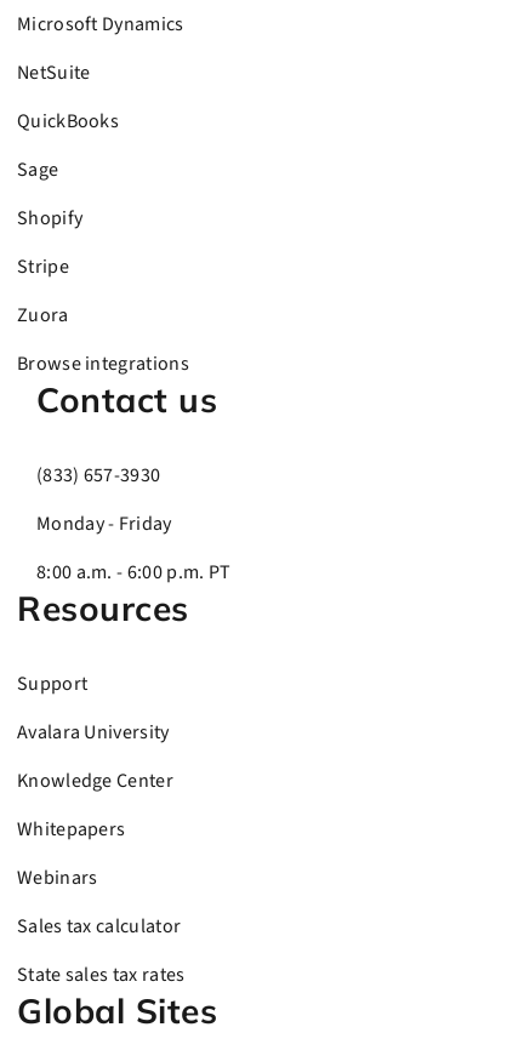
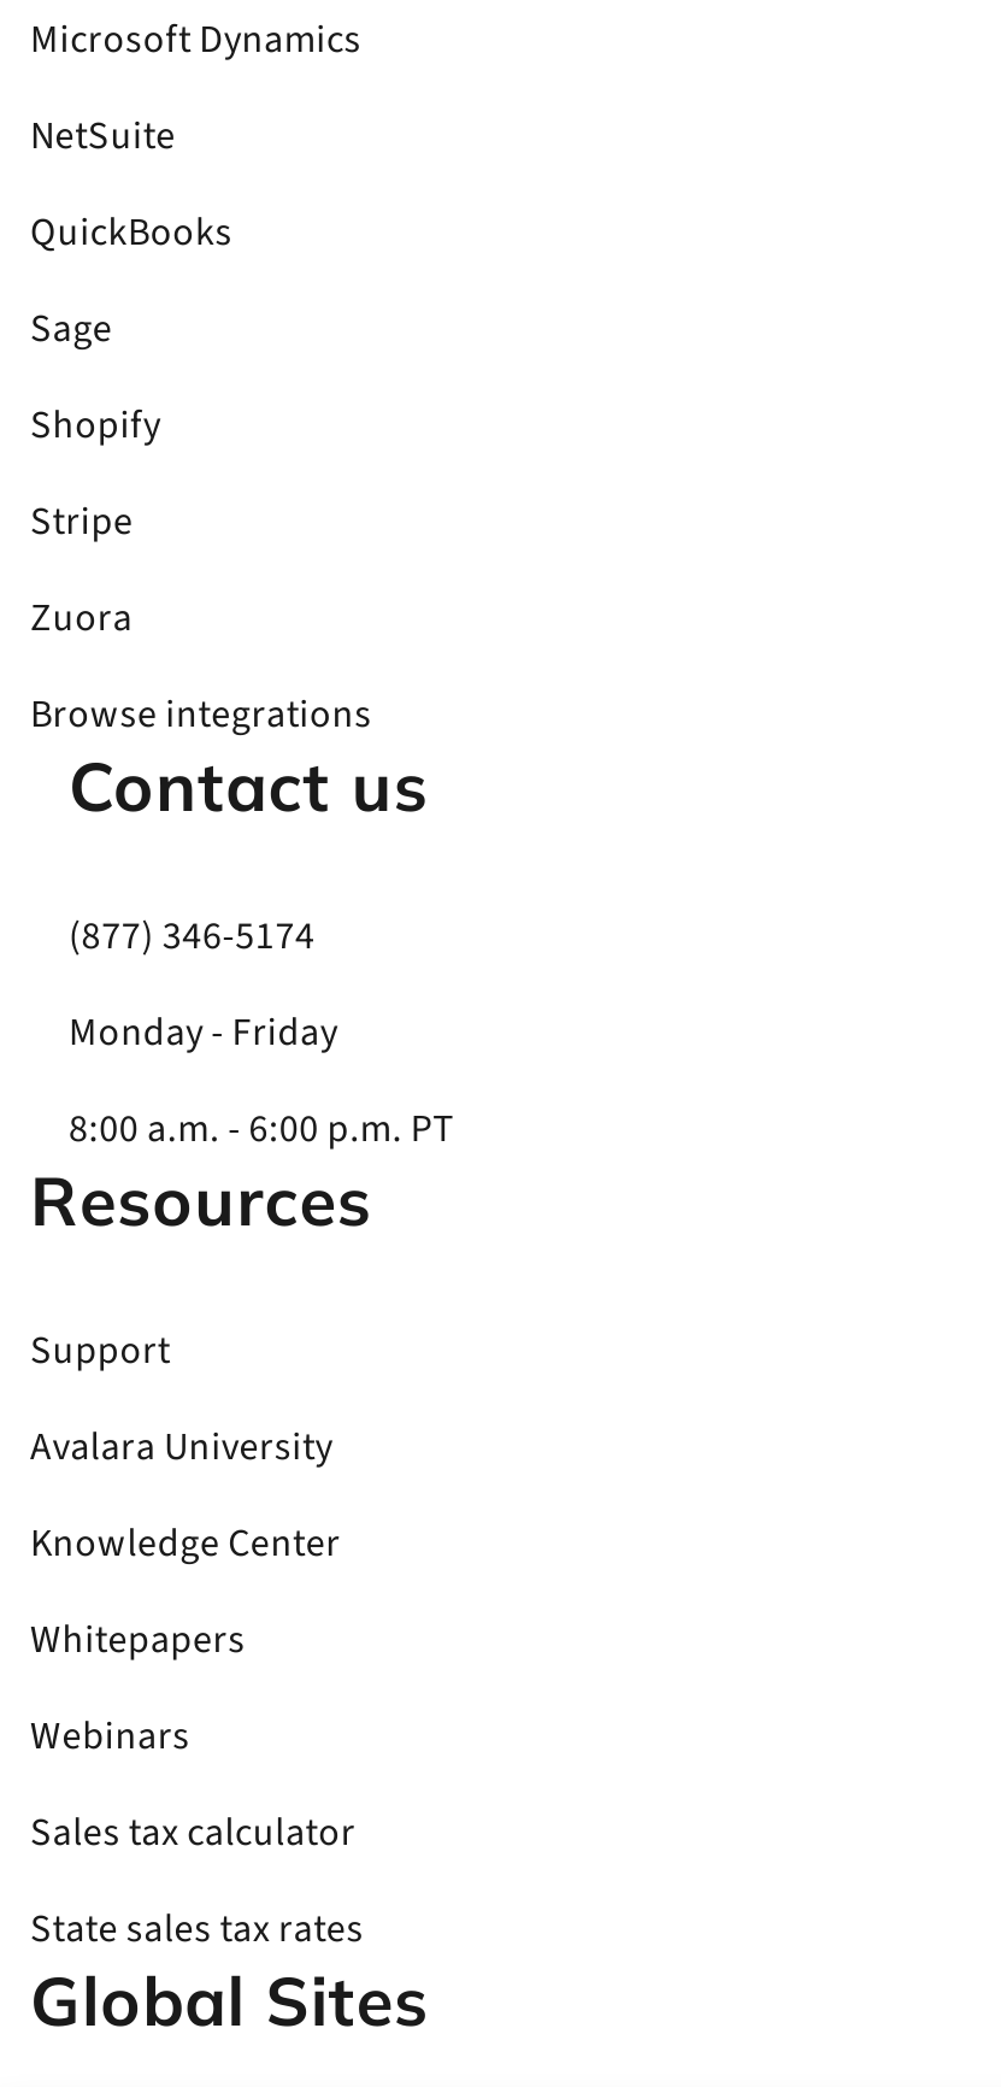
- (833) 657-3930
+ (877) 346-5174
